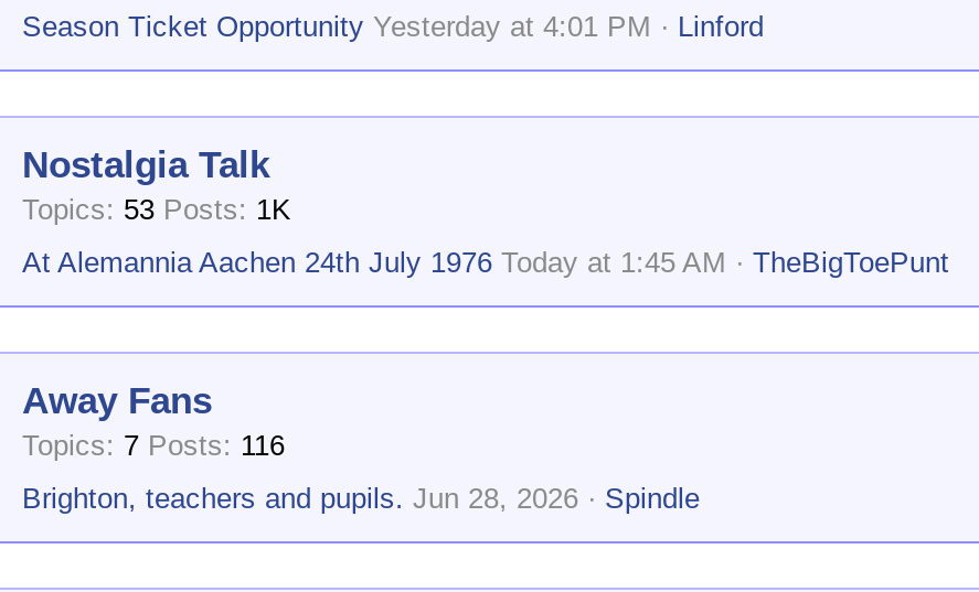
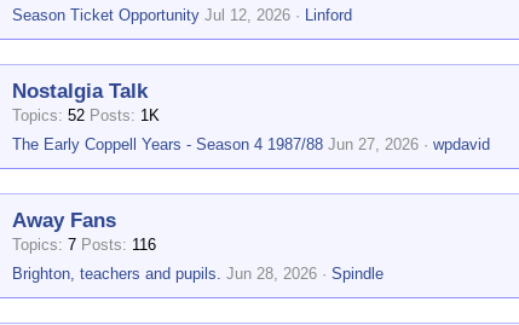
- Season Ticket Opportunity Yesterday at 4:01 PM
+ Season Ticket Opportunity Jul 12, 2026

- Topics 53 Posts 1K
+ Topics 52 Posts 1K

- At Alemannia Aachen 24th July 1976 Today at 1:45 AM
- TheBigToePunt
+ The Early Coppell Years - Season 4 1987/88 Jun 27, 2026
+ wpdavid
